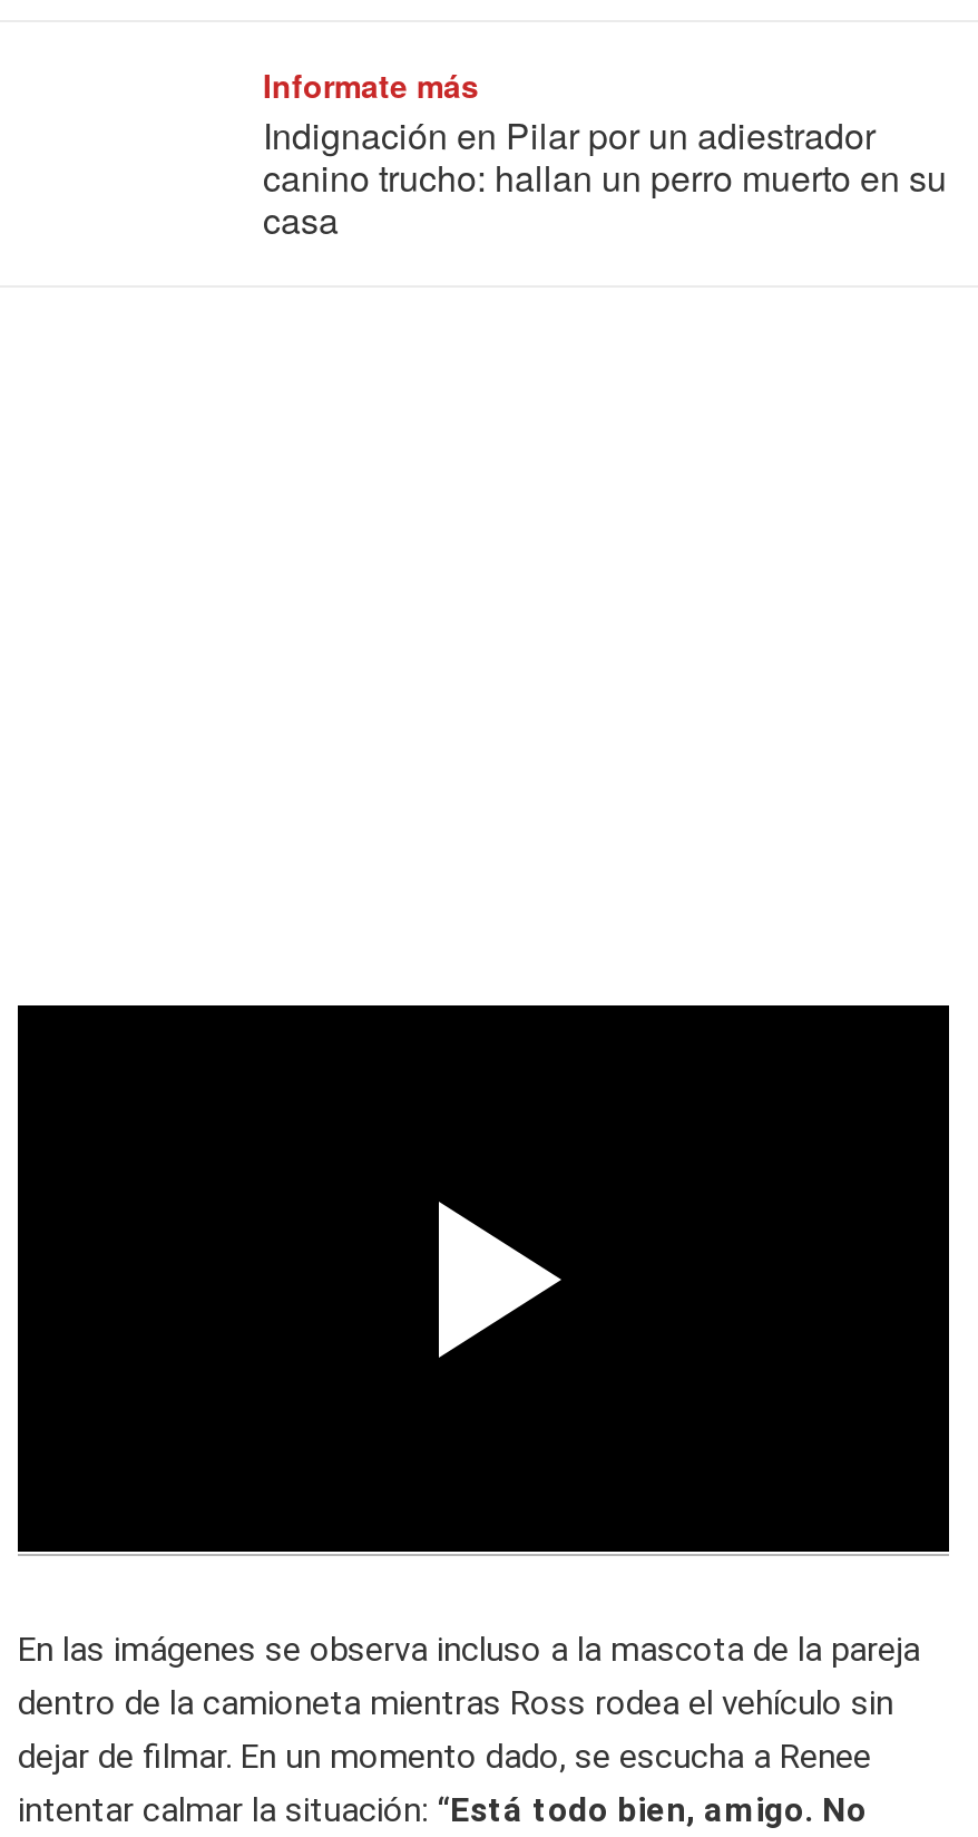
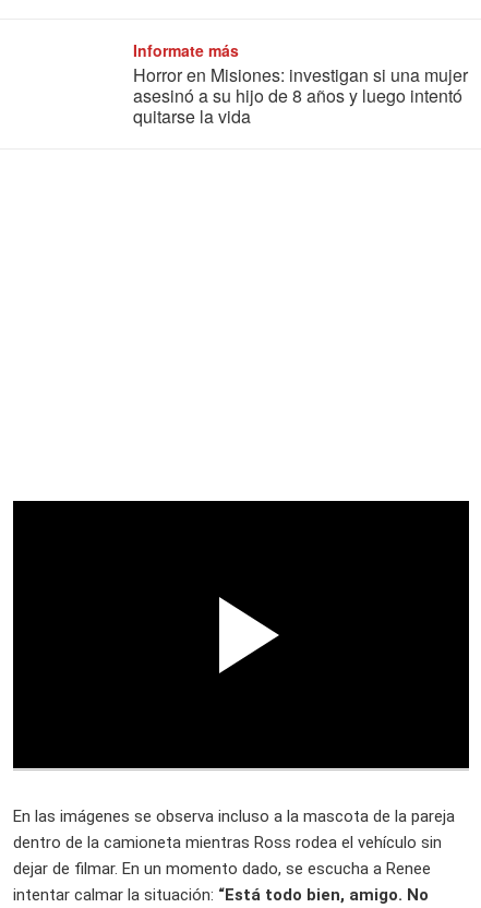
- Indignación en Pilar por un adiestrador
- canino trucho: hallan un perro muerto en su
- casa
+ Horror en Misiones: investigan si una mujer
+ asesinó a su hijo de 8 años y luego intentó
+ quitarse la vida
